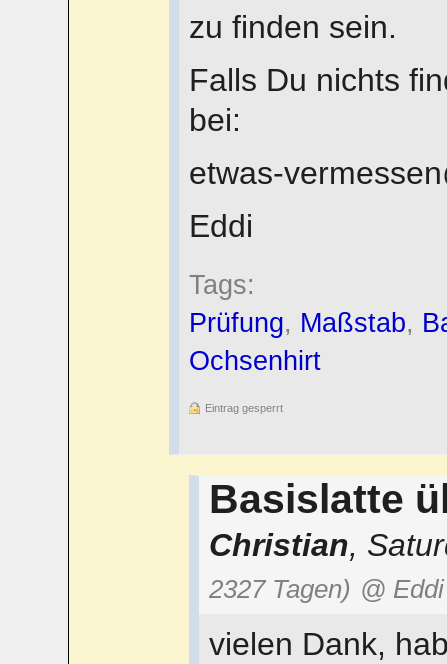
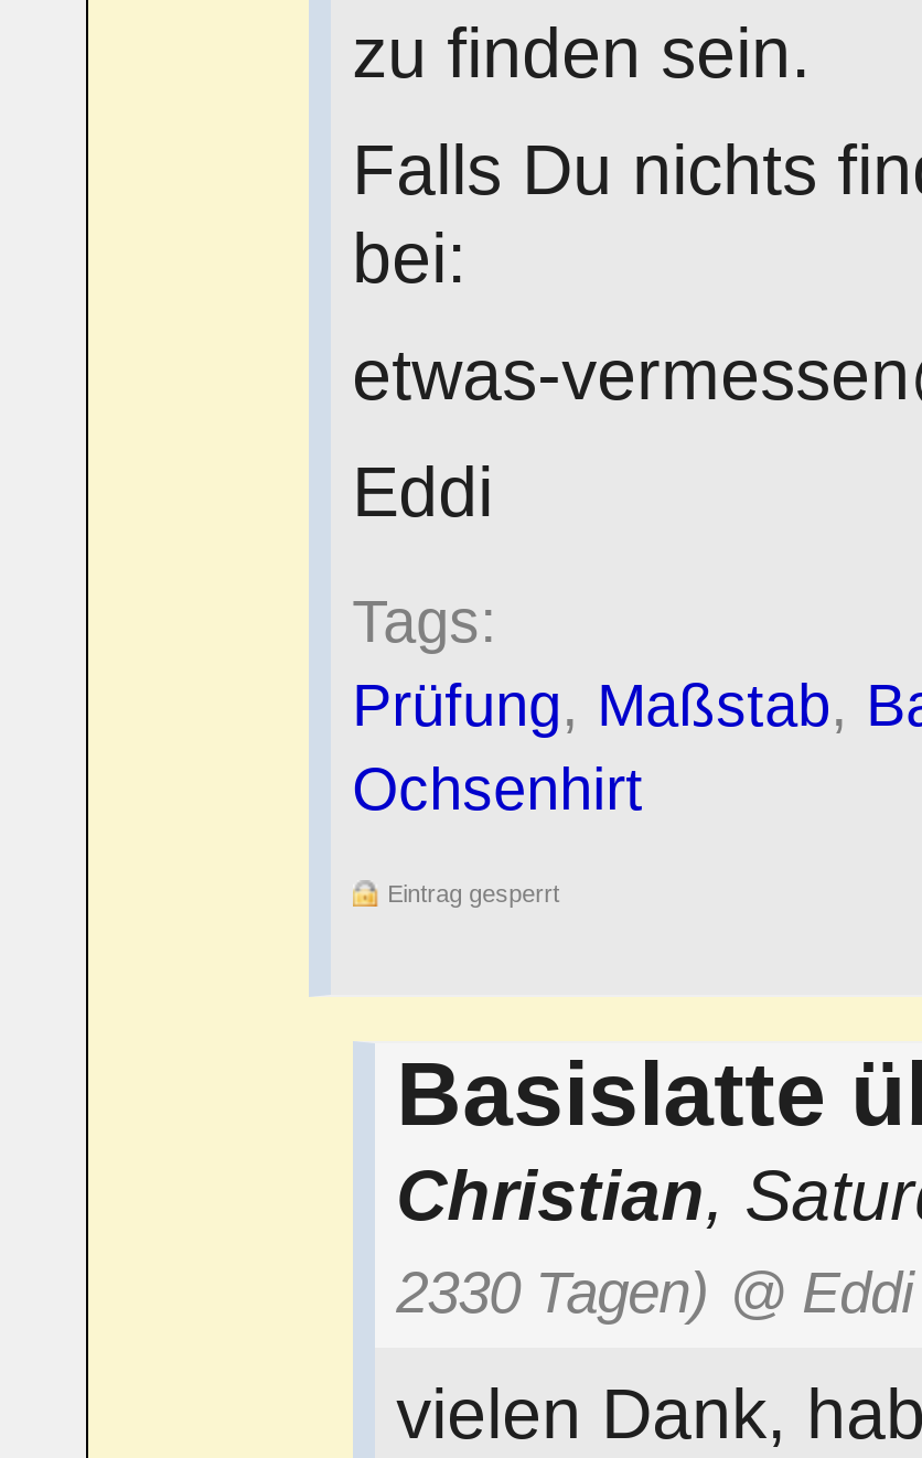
- 2327 Tagen) @ Eddi
+ 2330 Tagen) @ Eddi
